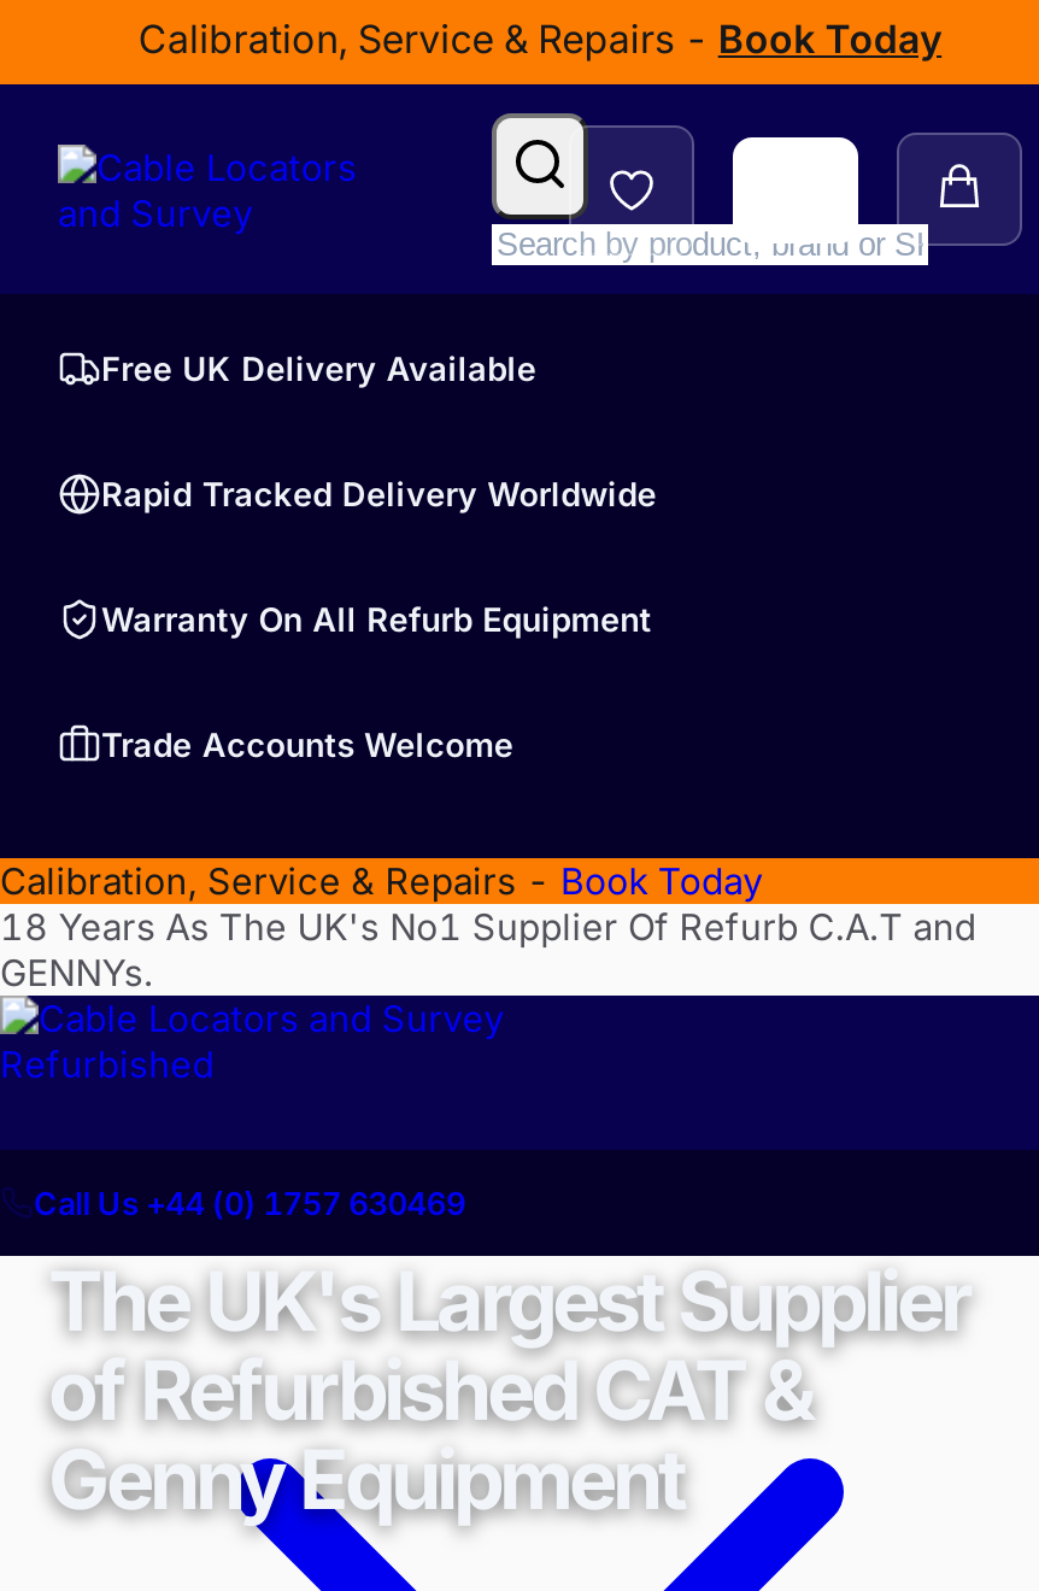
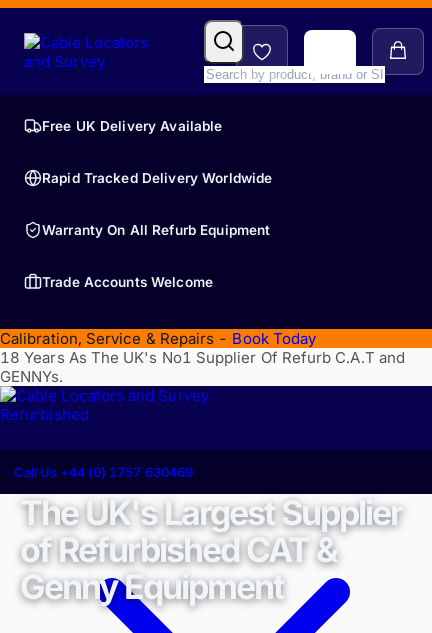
- Calibration, Service & Repairs - Book Today
